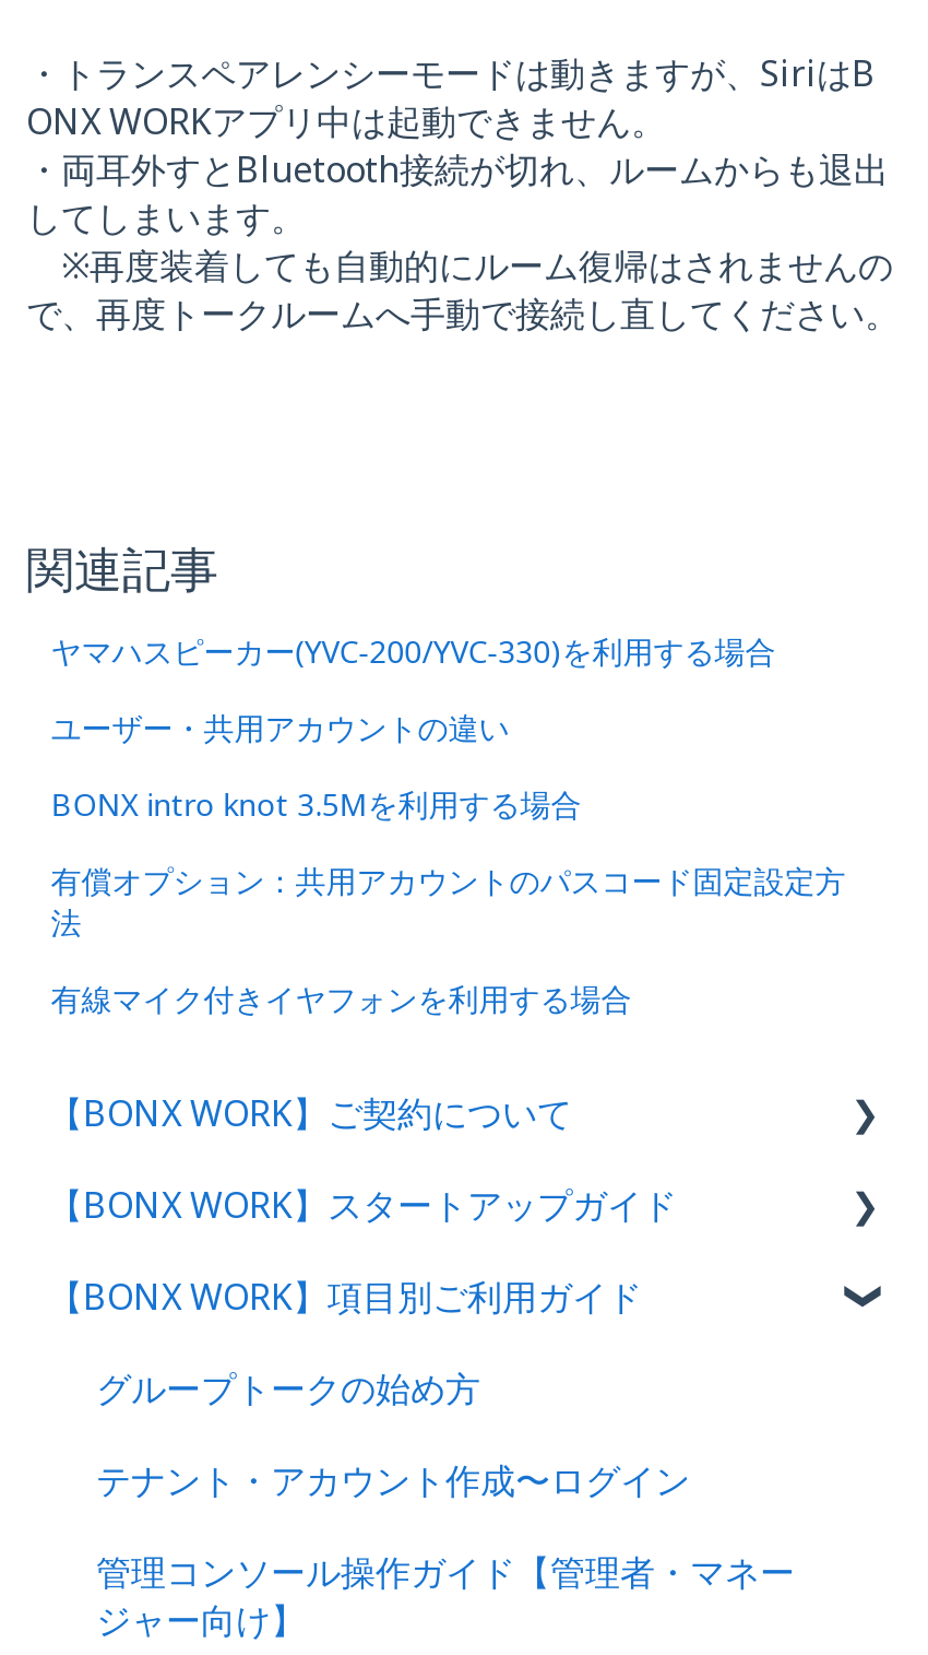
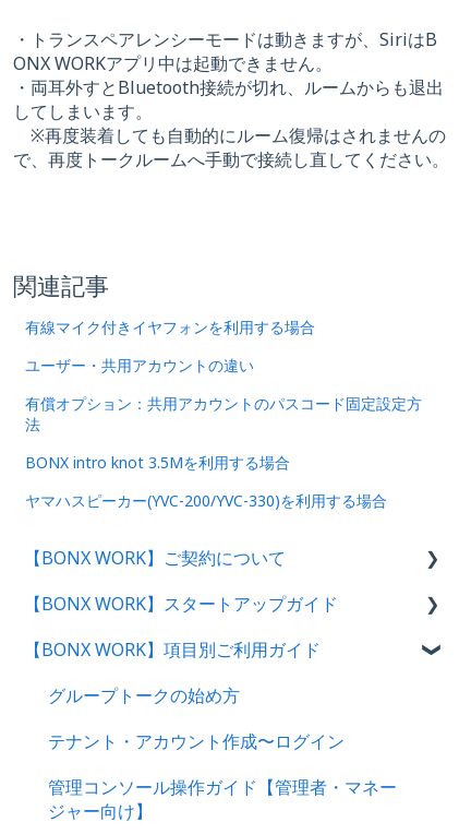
moved down: ヤマハスピーカー(YVC-200/YVC-330)を利用する場合

moved down: BONX intro knot 3.5Mを利用する場合

moved up: 有償オプション：共用アカウントのパスコード固定設定方 | 法

moved up: 有線マイク付きイヤフォンを利用する場合
